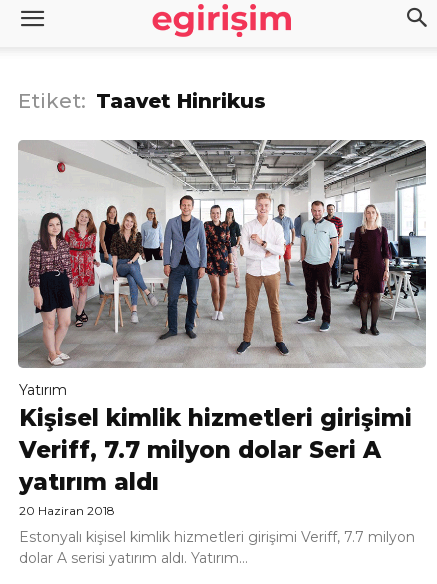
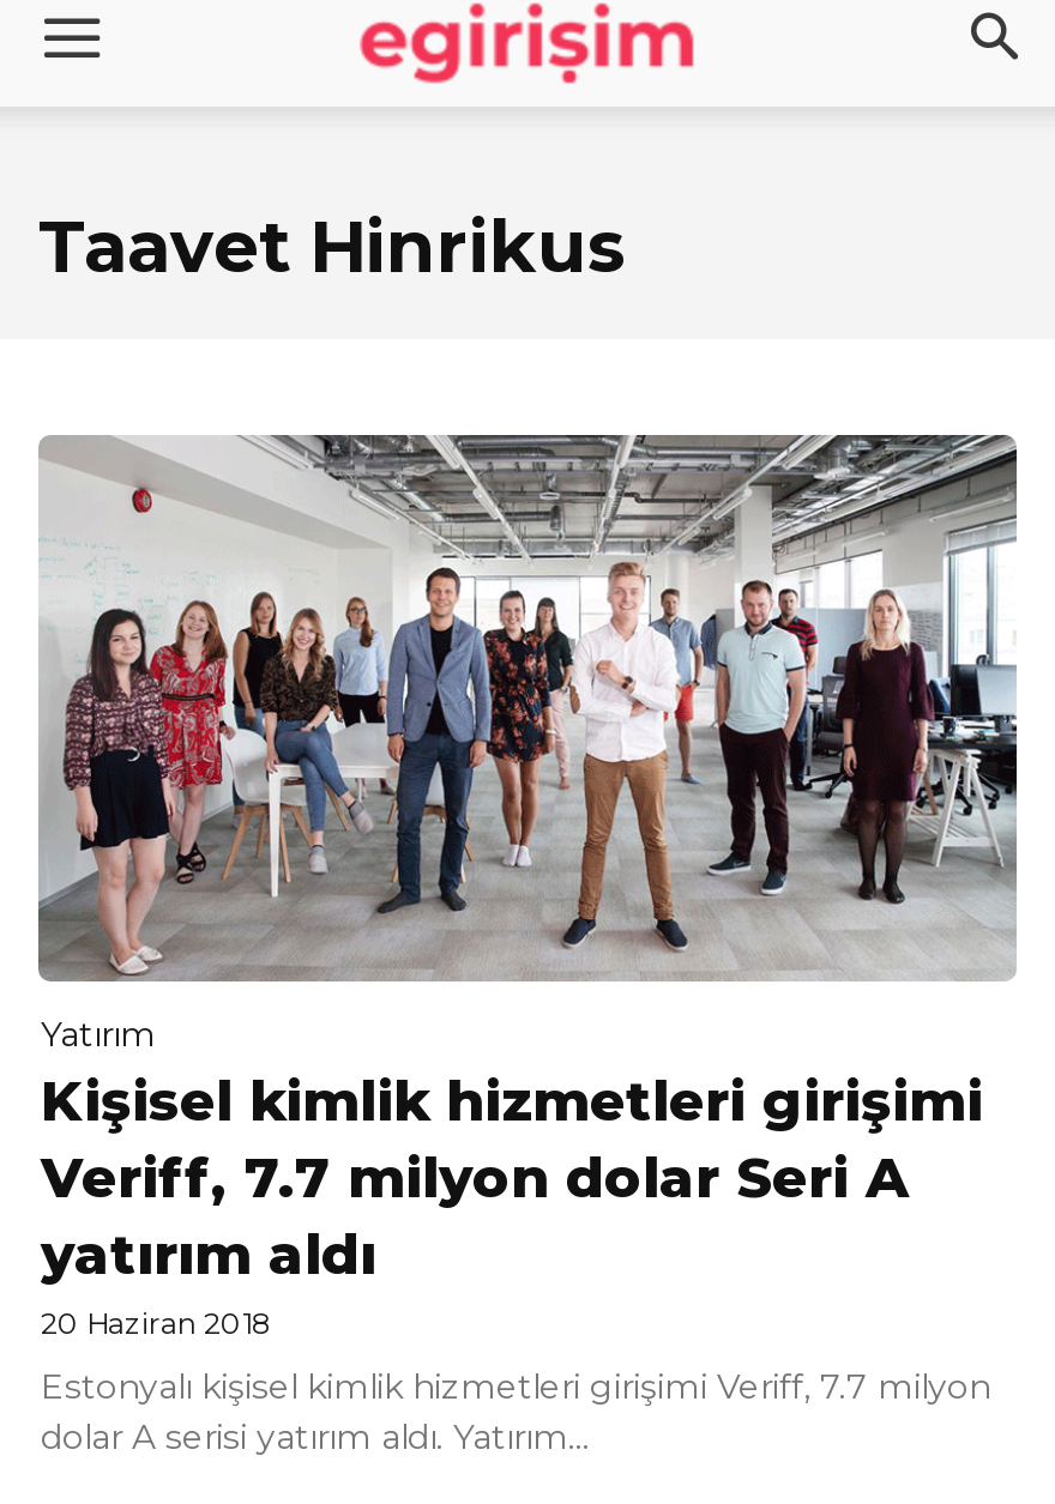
- Etiket: Taavet Hinrikus
+ Taavet Hinrikus
